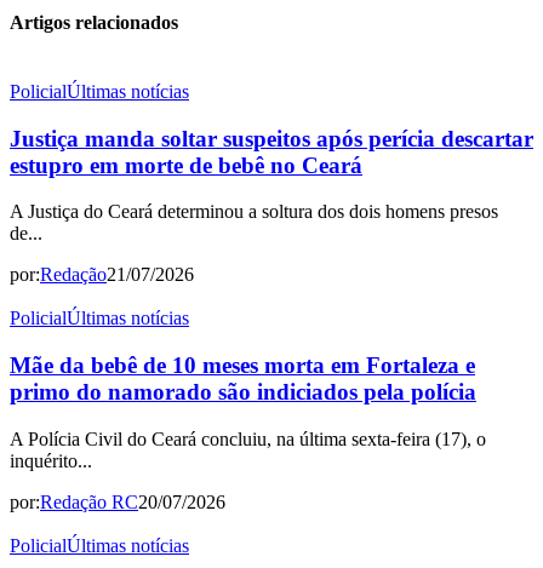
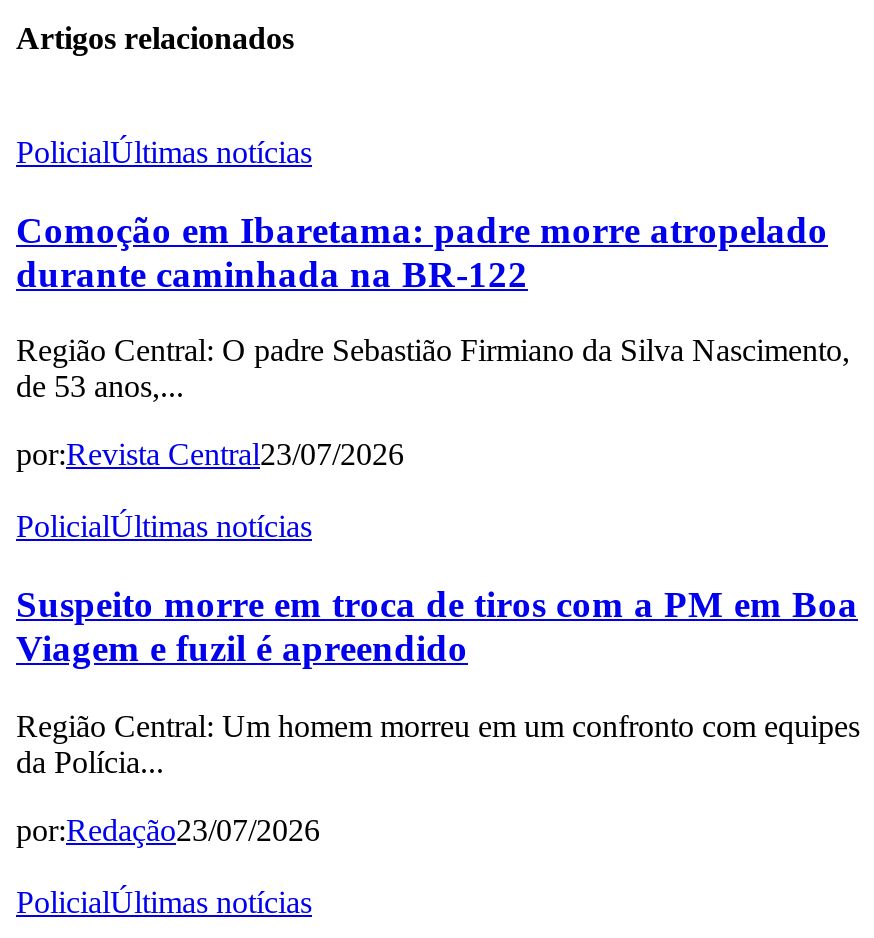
- Justiça manda soltar suspeitos após perícia descartar
- estupro em morte de bebê no Ceará
+ Comoção em Ibaretama: padre morre atropelado
+ durante caminhada na BR-122

- A Justiça do Ceará determinou a soltura dos dois homens presos
- de...
+ Região Central: O padre Sebastião Firmiano da Silva Nascimento,
+ de 53 anos,...

- por:Redação21/07/2026
+ por:Revista Central23/07/2026

- Mãe da bebê de 10 meses morta em Fortaleza e
- primo do namorado são indiciados pela polícia
+ Suspeito morre em troca de tiros com a PM em Boa
+ Viagem e fuzil é apreendido

- A Polícia Civil do Ceará concluiu, na última sexta-feira (17), o
- inquérito...
+ Região Central: Um homem morreu em um confronto com equipes
+ da Polícia...

- por:Redação RC20/07/2026
+ por:Redação23/07/2026
